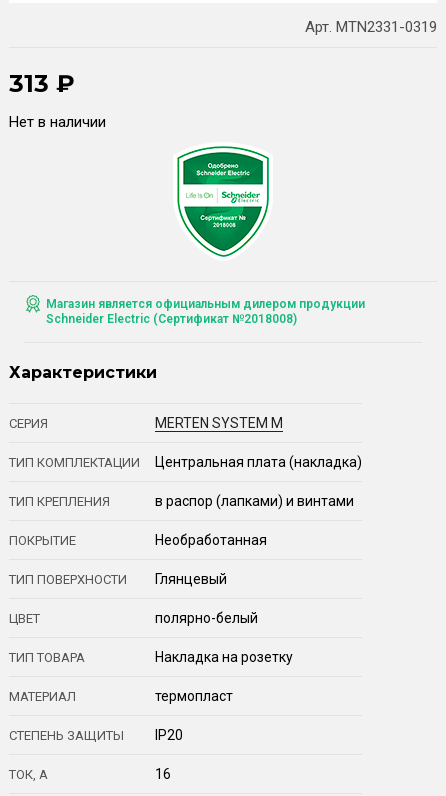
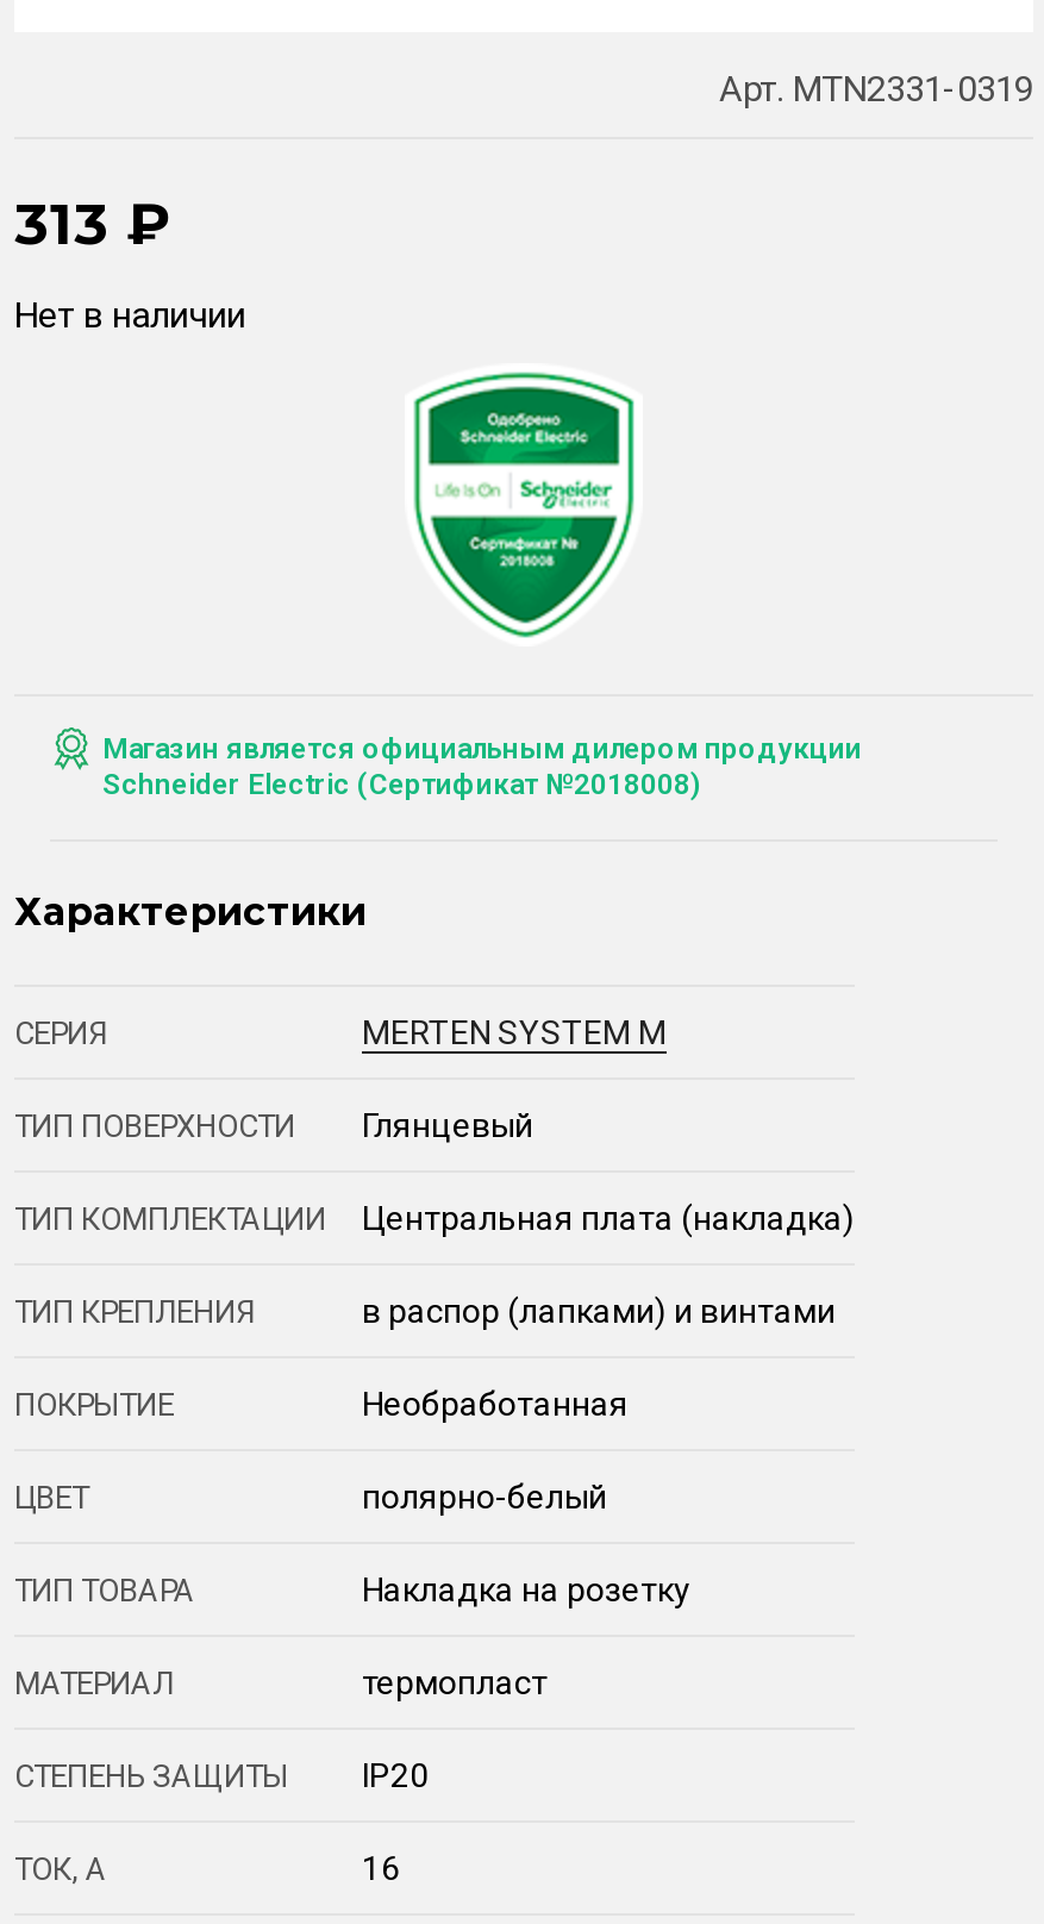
moved down: ТИП КОМПЛЕКТАЦИИ | Центральная плата (накладка) | ТИП КРЕПЛЕНИЯ | в распор (лапками) и винтами | ПОКРЫТИЕ | Необработанная

moved up: ТИП ПОВЕРХНОСТИ | Глянцевый
